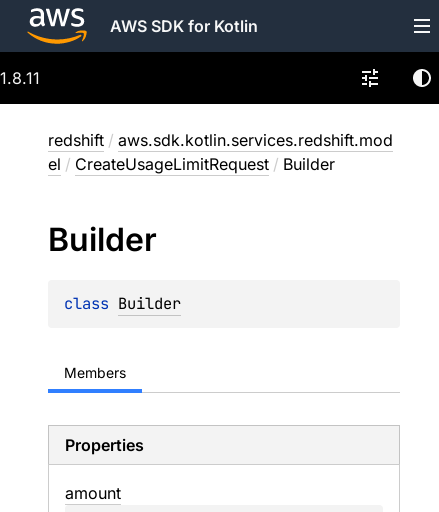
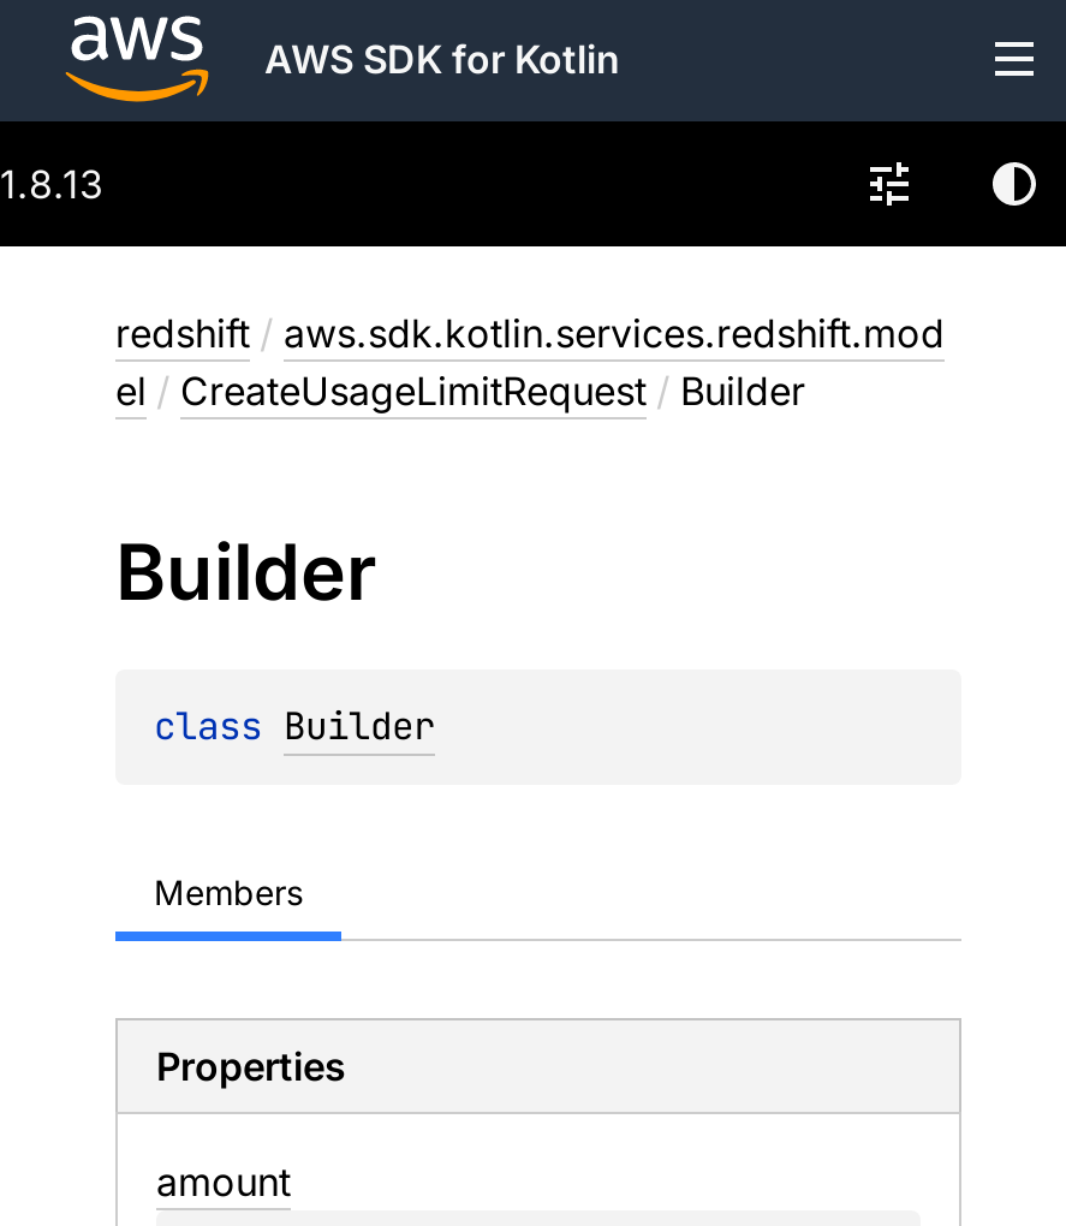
- 1.8.11
+ 1.8.13
